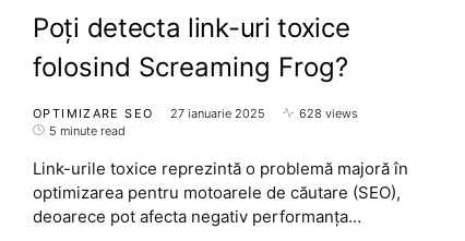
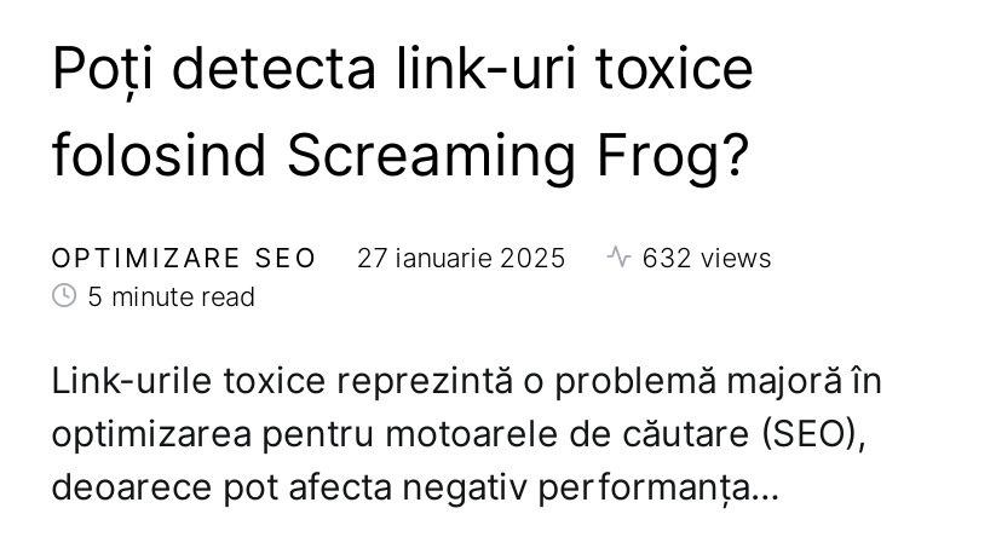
- 628 views
+ 632 views
